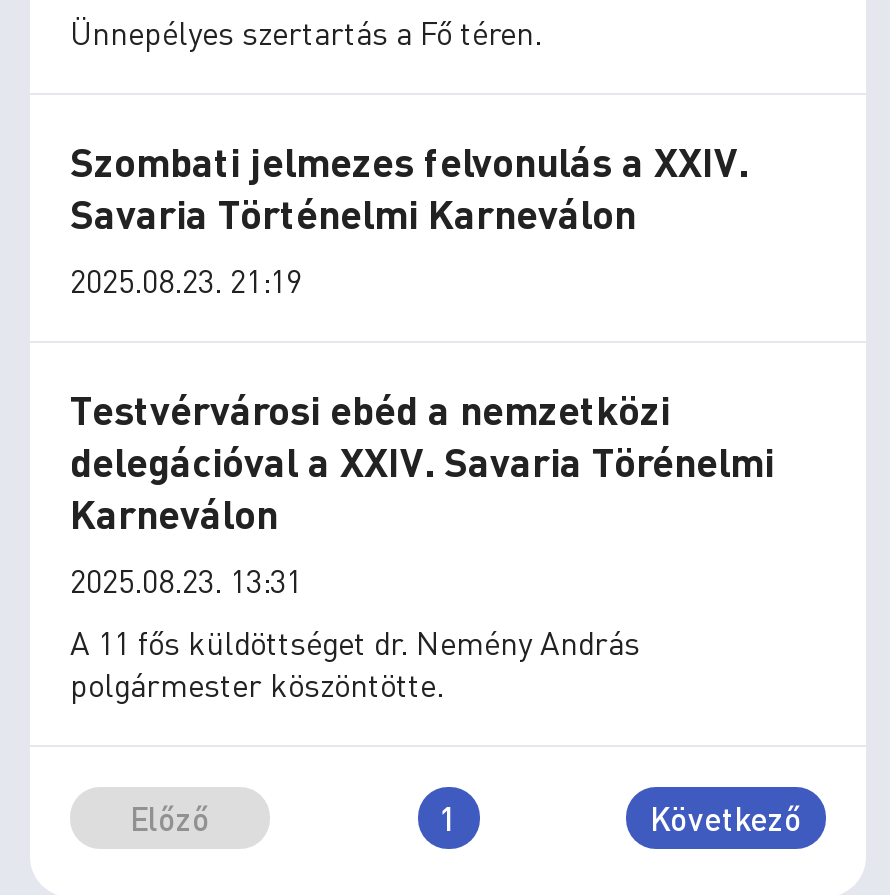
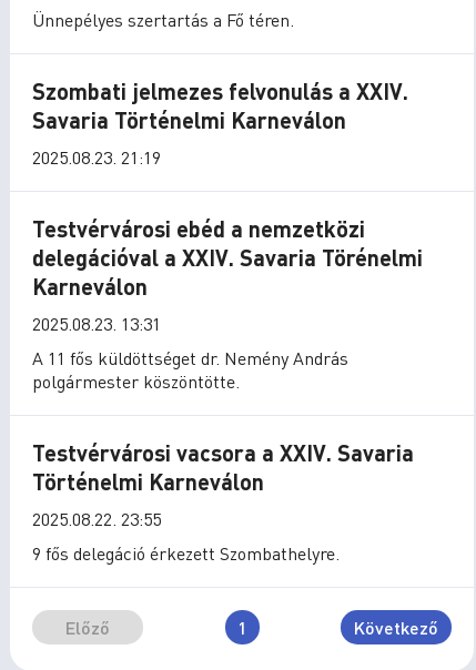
+ Testvérvárosi vacsora a XXIV. Savaria
+ Történelmi Karneválon
+ 2025.08.22. 23:55
+ 9 fős delegáció érkezett Szombathelyre.
